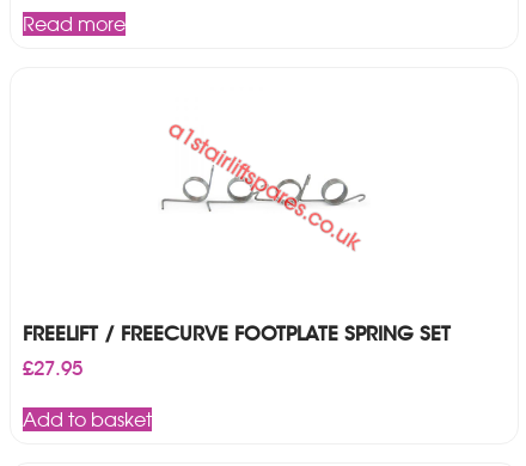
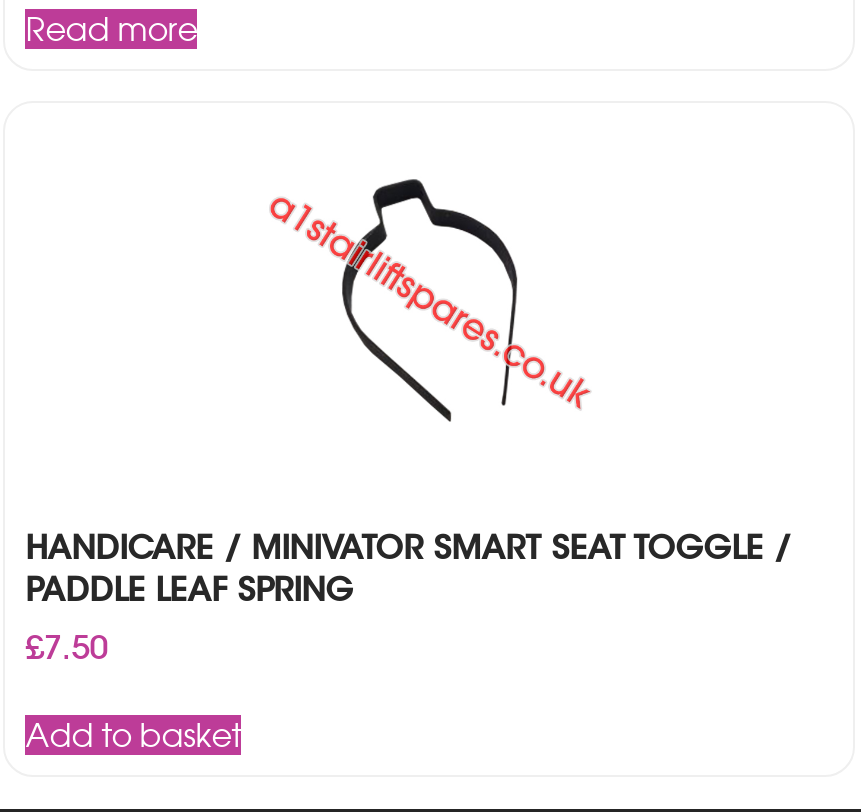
- [image]
+ [image]

- FREELIFT / FREECURVE FOOTPLATE SPRING SET
- £27.95
+ HANDICARE / MINIVATOR SMART SEAT TOGGLE /
+ PADDLE LEAF SPRING
+ £7.50
